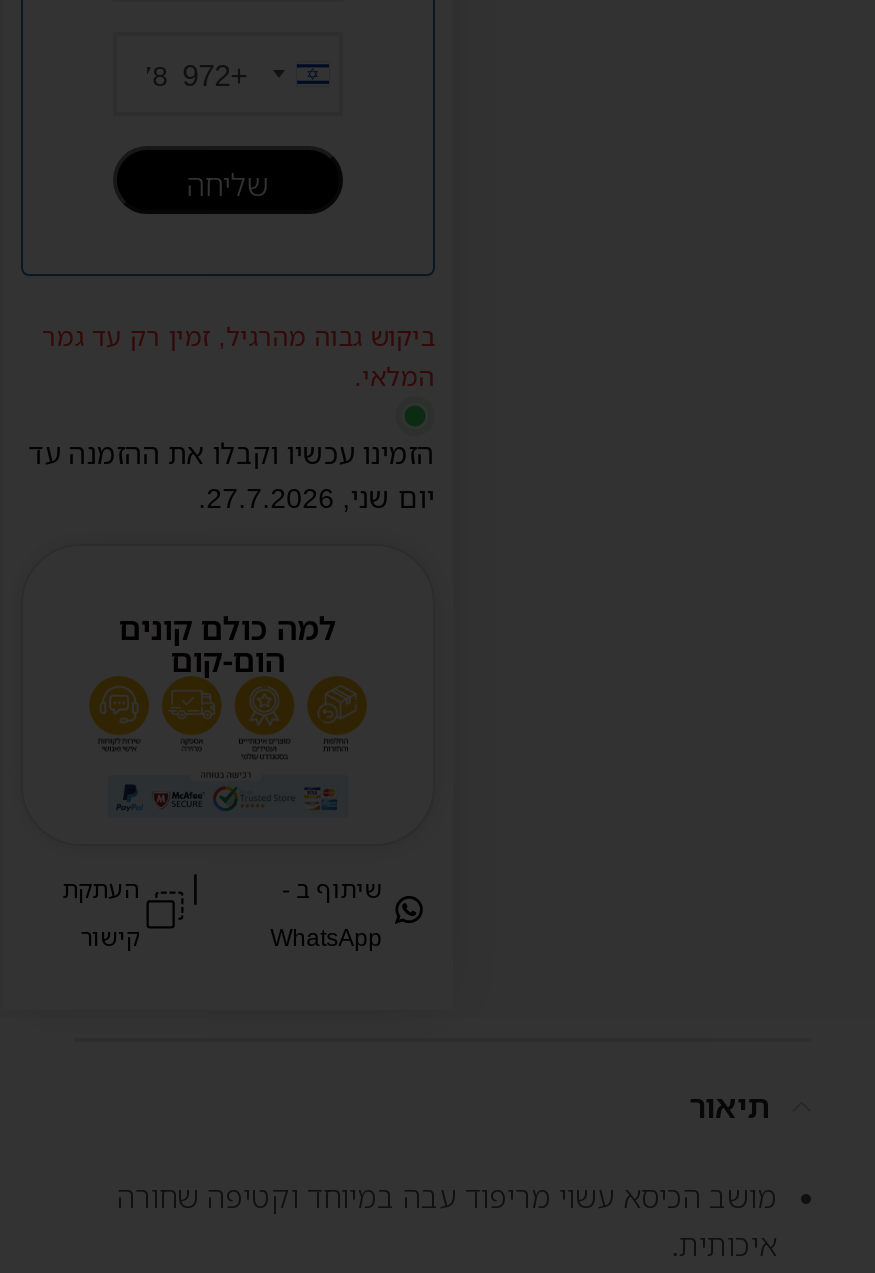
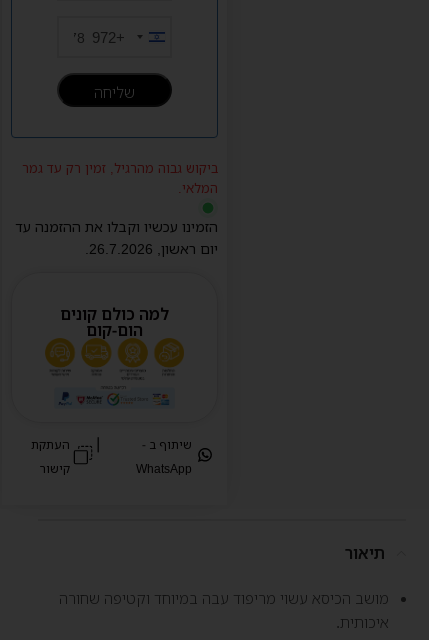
- יום שני, 27.7.2026.
+ יום ראשון, 26.7.2026.
